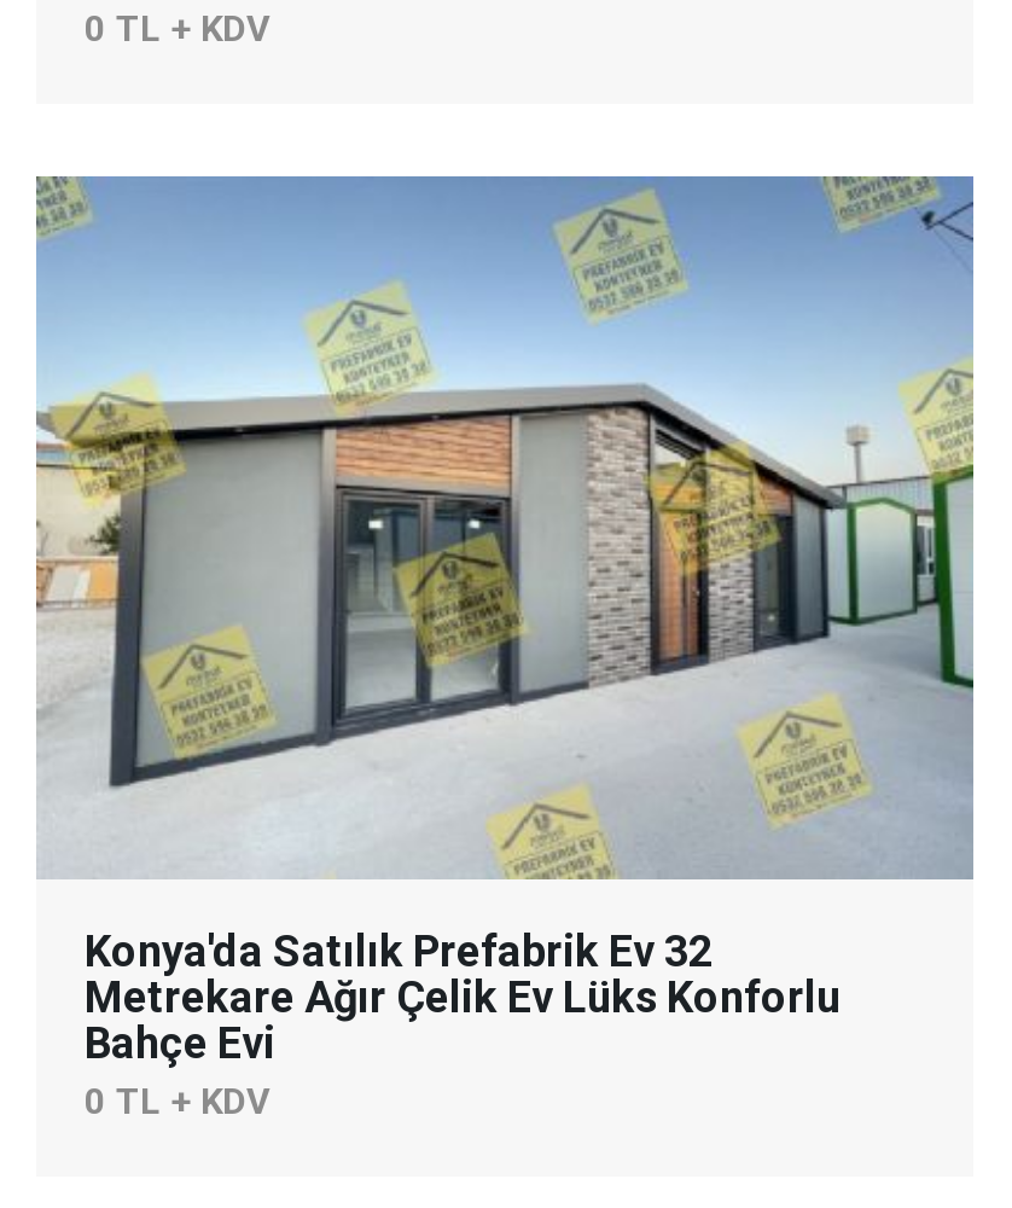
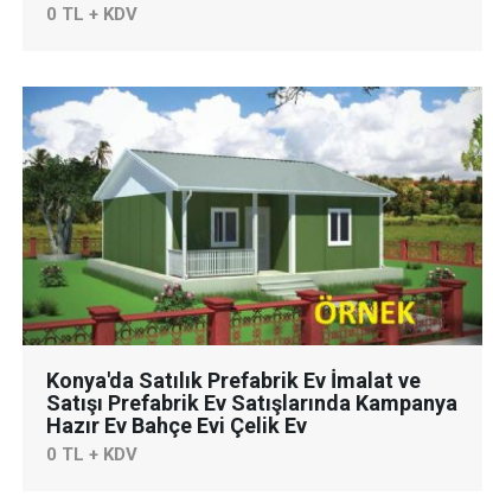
- [image]
- Konya'da Satılık Prefabrik Ev 32
- Metrekare Ağır Çelik Ev Lüks Konforlu
- Bahçe Evi
+ [image]
+ Konya'da Satılık Prefabrik Ev İmalat ve
+ Satışı Prefabrik Ev Satışlarında Kampanya
+ Hazır Ev Bahçe Evi Çelik Ev
